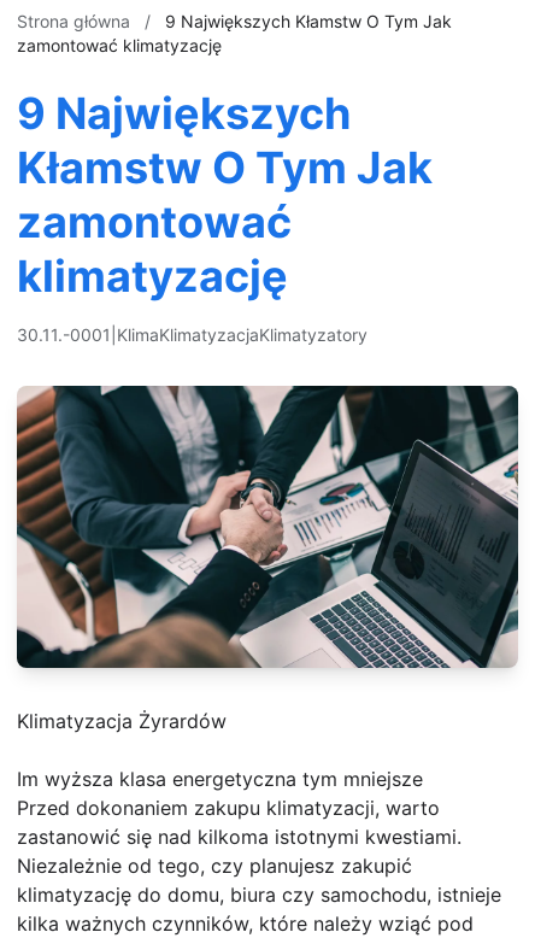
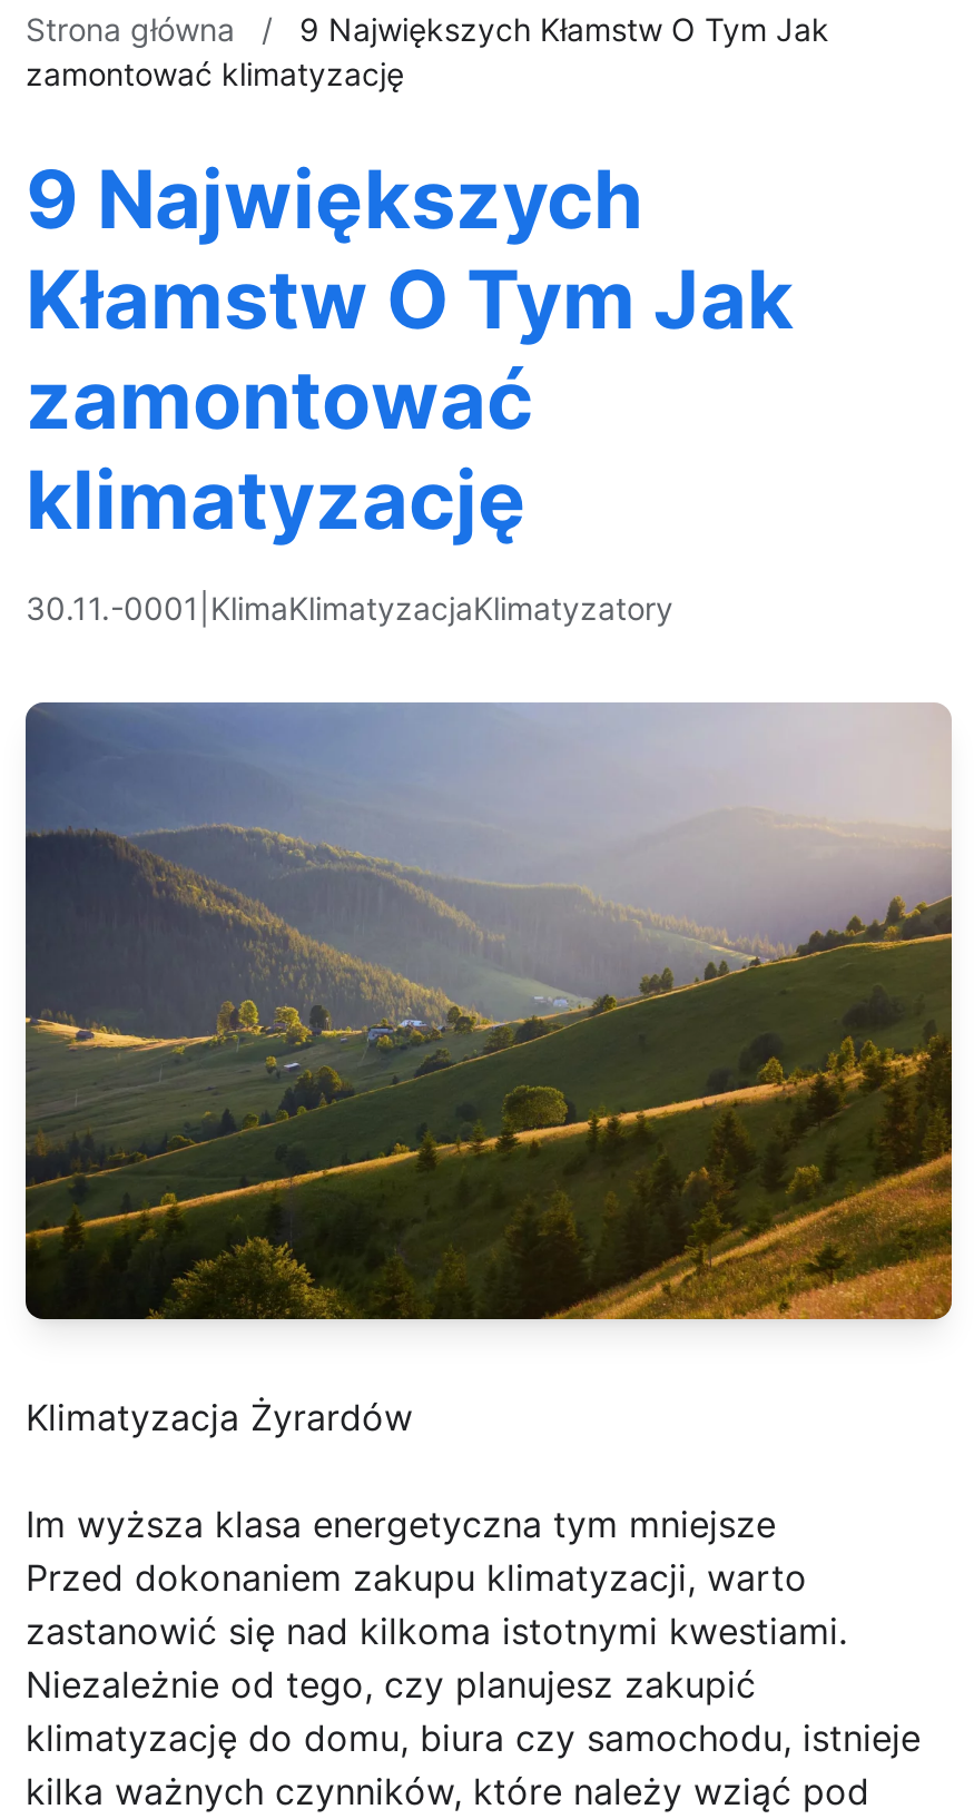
- [image]
+ [image]
